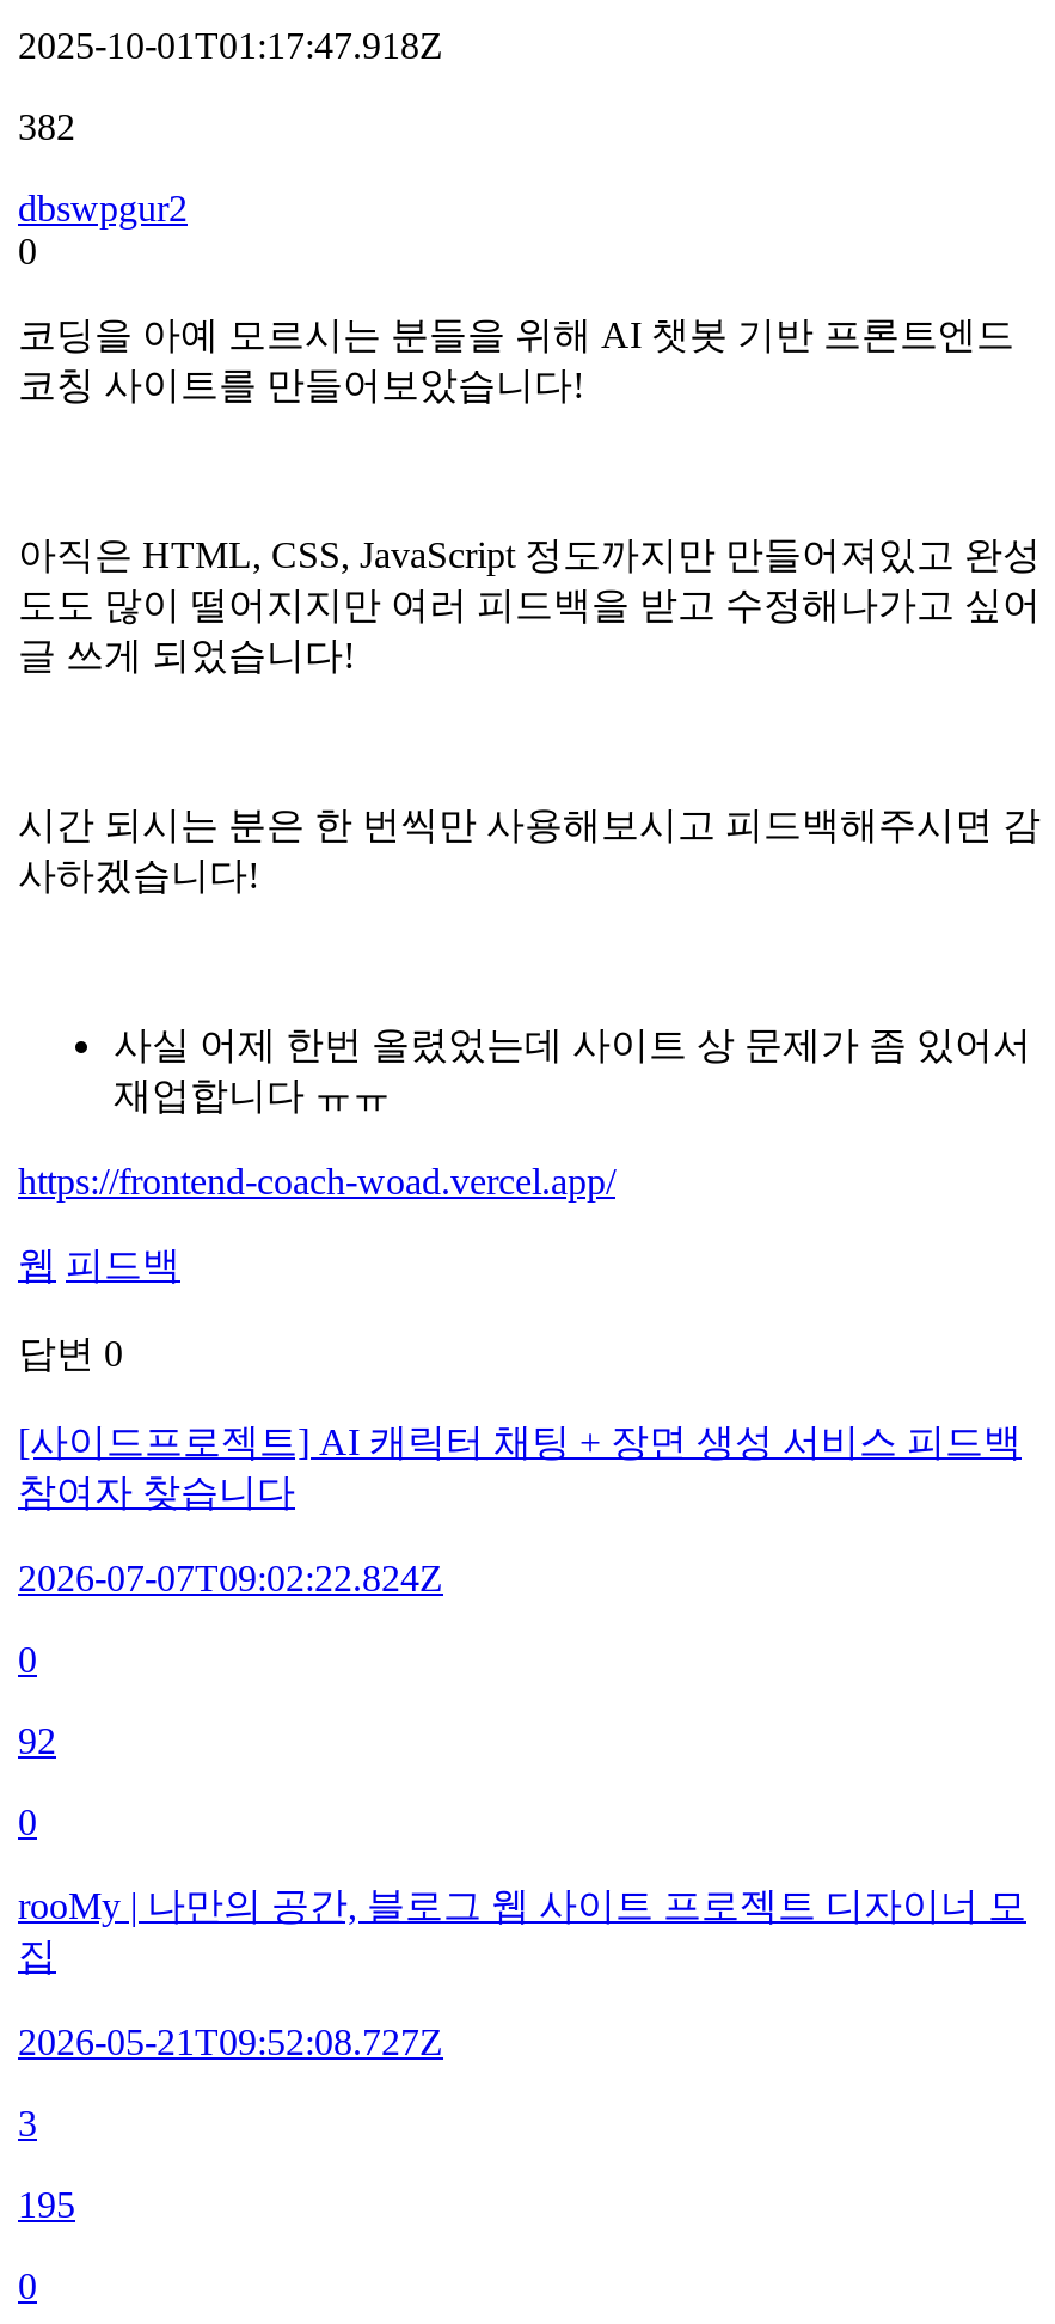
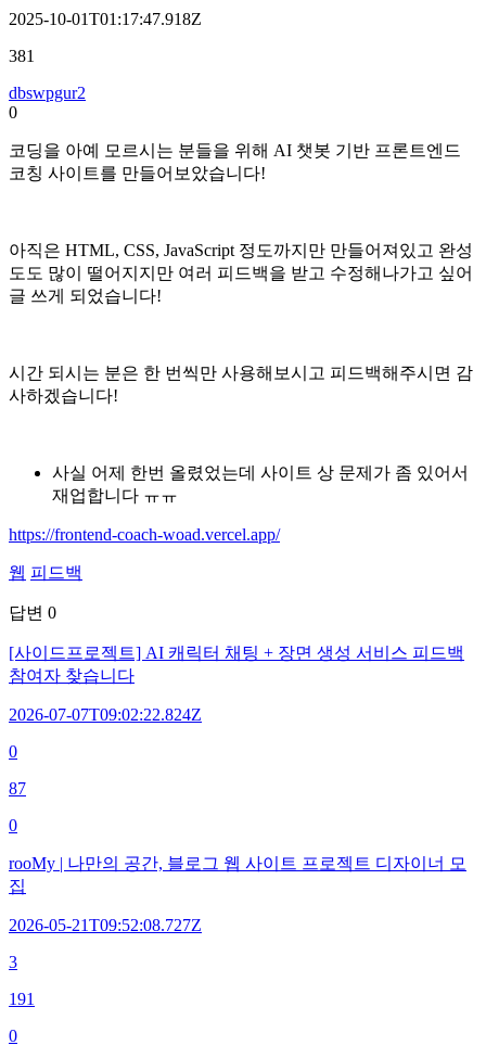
- 382
+ 381

- 92
+ 87

- 195
+ 191
